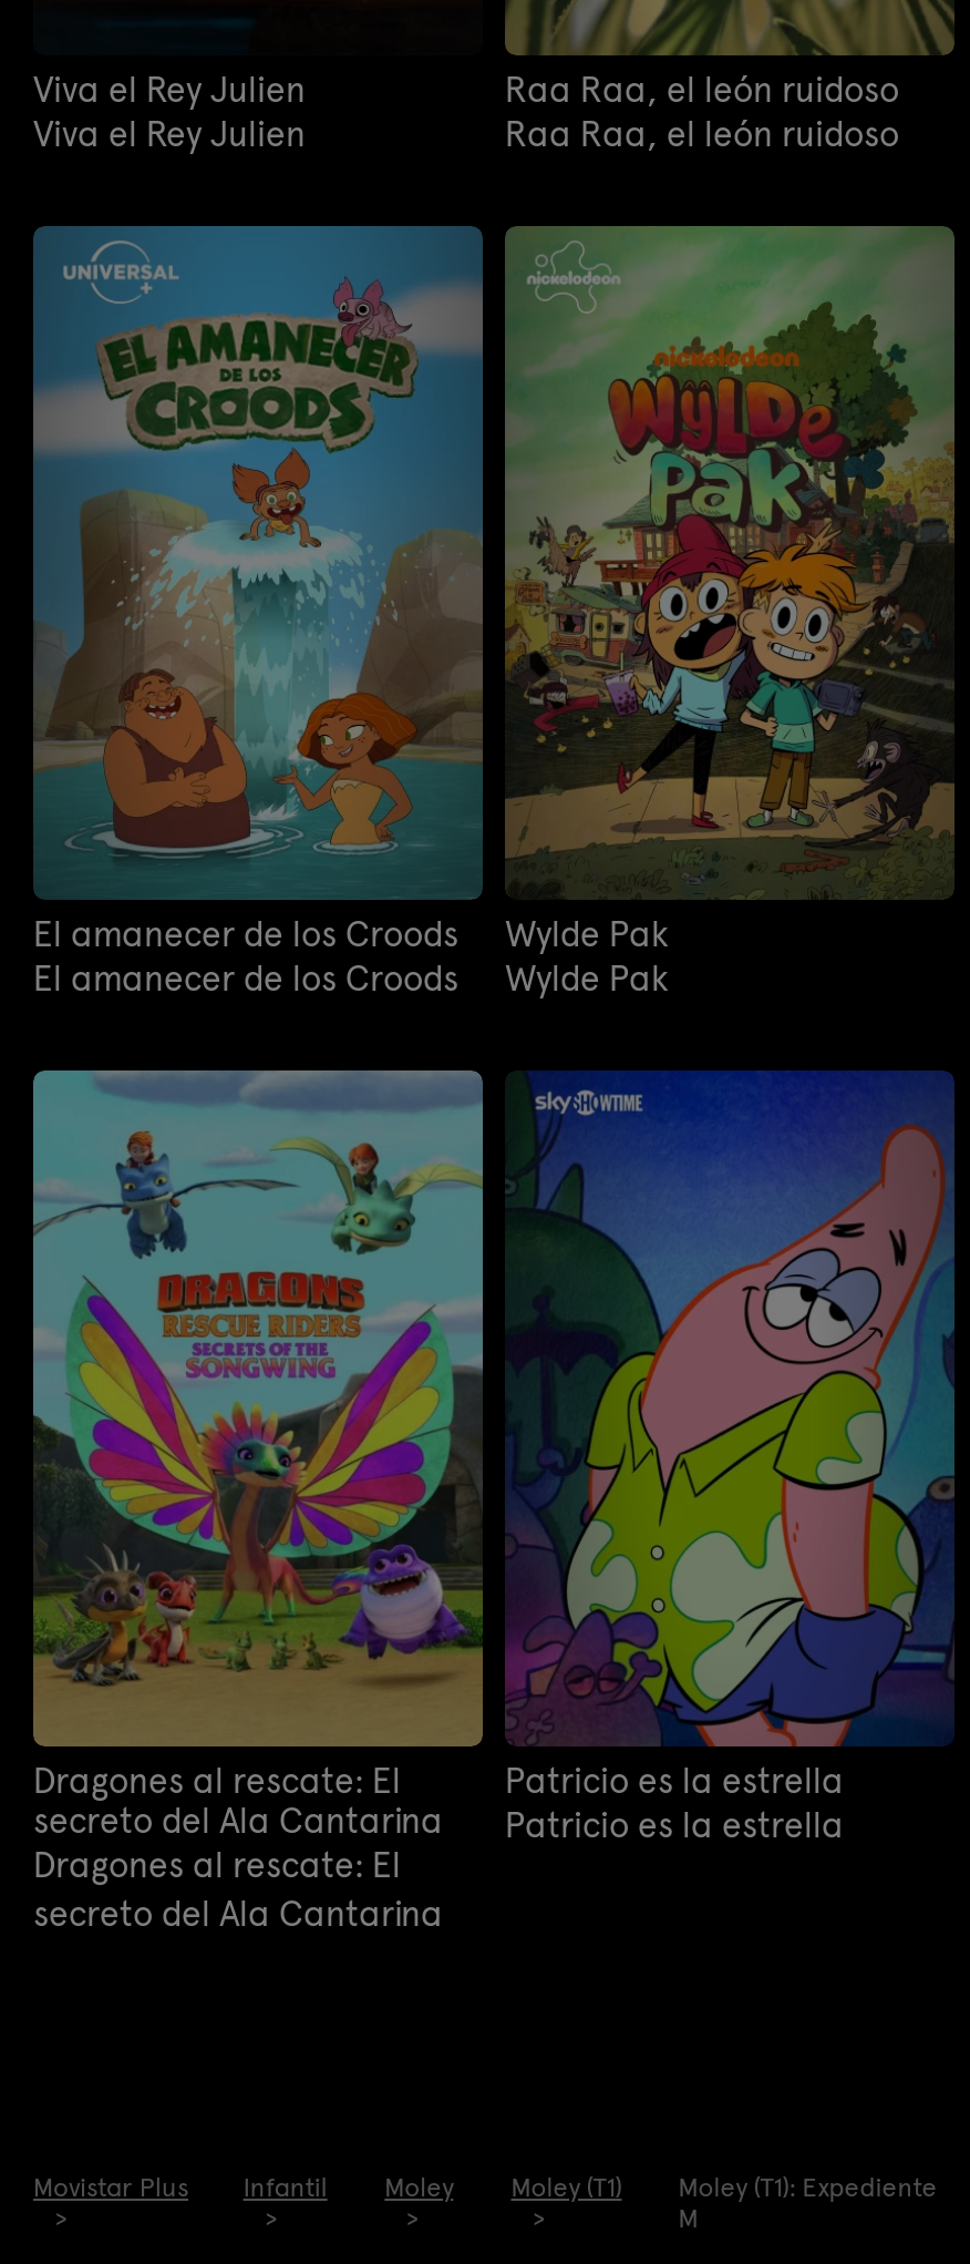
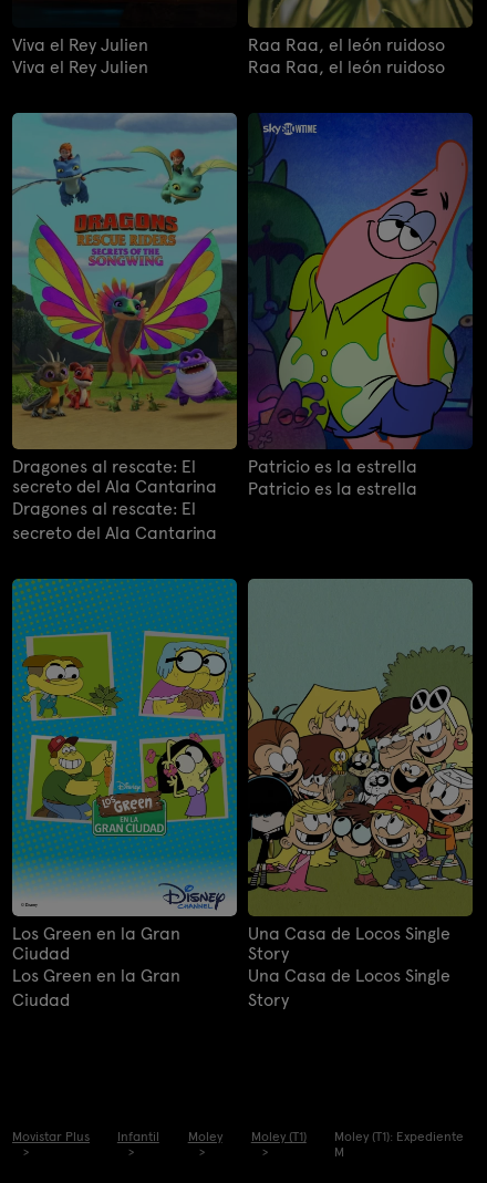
- [image]
- El amanecer de los Croods
- El amanecer de los Croods

- [image]
- Wylde Pak
- Wylde Pak

moved up: [image] | Dragones al rescate: El | secreto del Ala Cantarina | Dragones al rescate: El | secreto del Ala Cantarina | Patricio es la estrella | Patricio es la estrella

+ [image]
+ Los Green en la Gran
+ Ciudad
+ Los Green en la Gran
+ Ciudad

+ [image]
+ Una Casa de Locos Single
+ Story
+ Una Casa de Locos Single
+ Story
